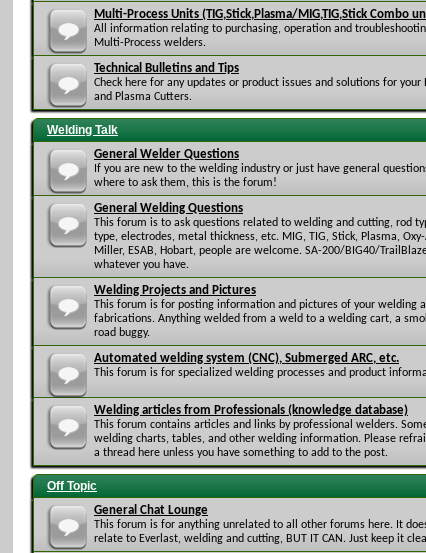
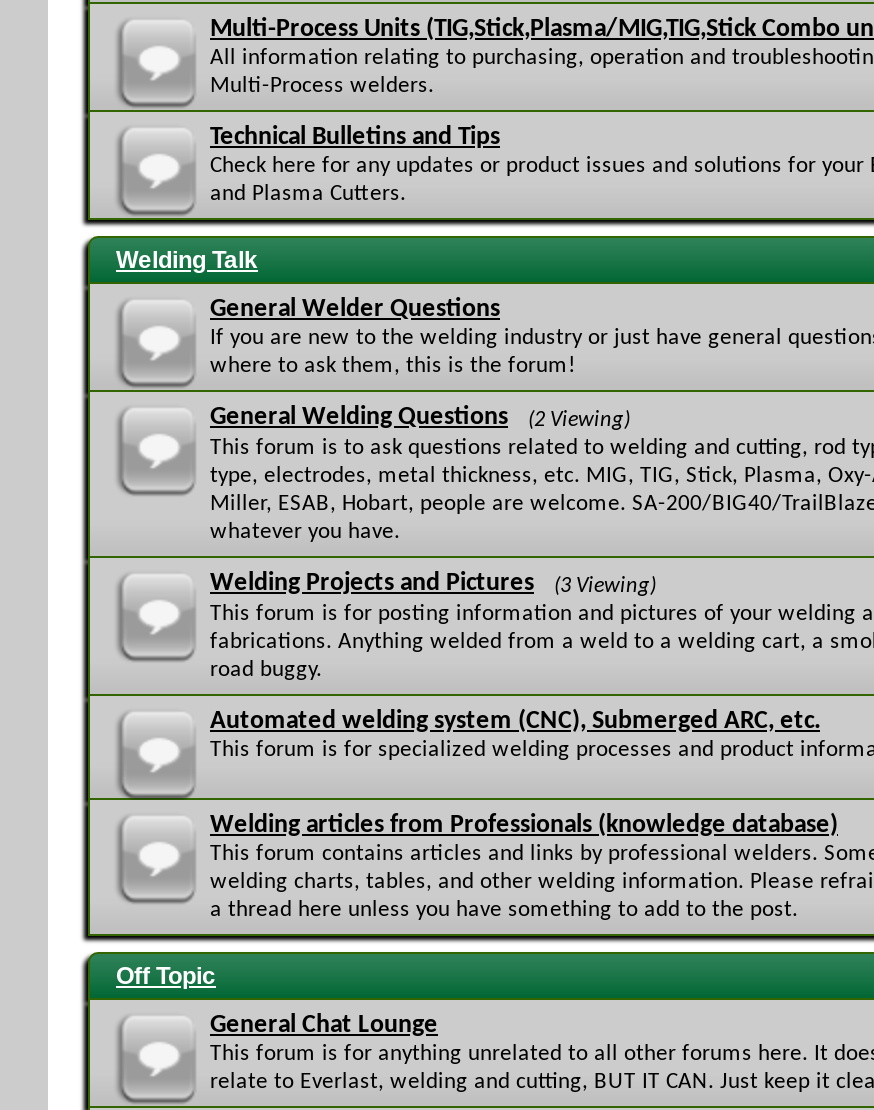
+ (2 Viewing)

+ (3 Viewing)
